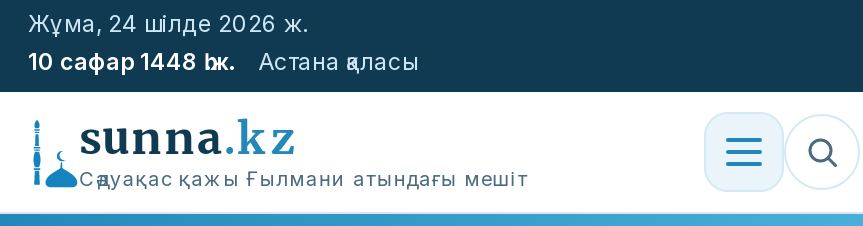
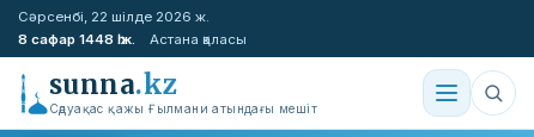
- Жұма, 24 шілде 2026 ж.
+ Сәрсенбі, 22 шілде 2026 ж.

- 10 сафар 1448 һ.ж. Астана қаласы
+ 8 сафар 1448 һ.ж. Астана қаласы
